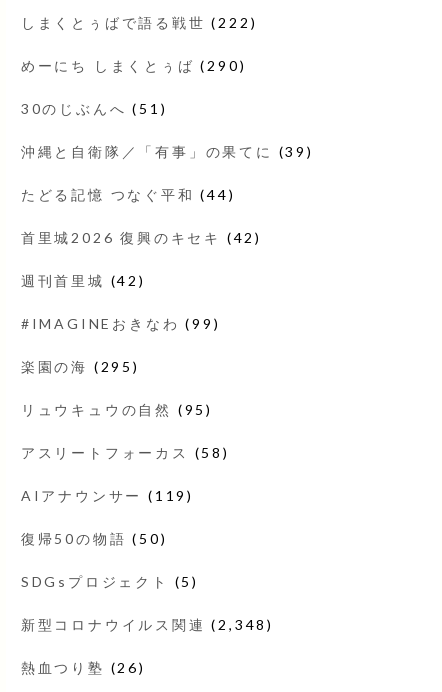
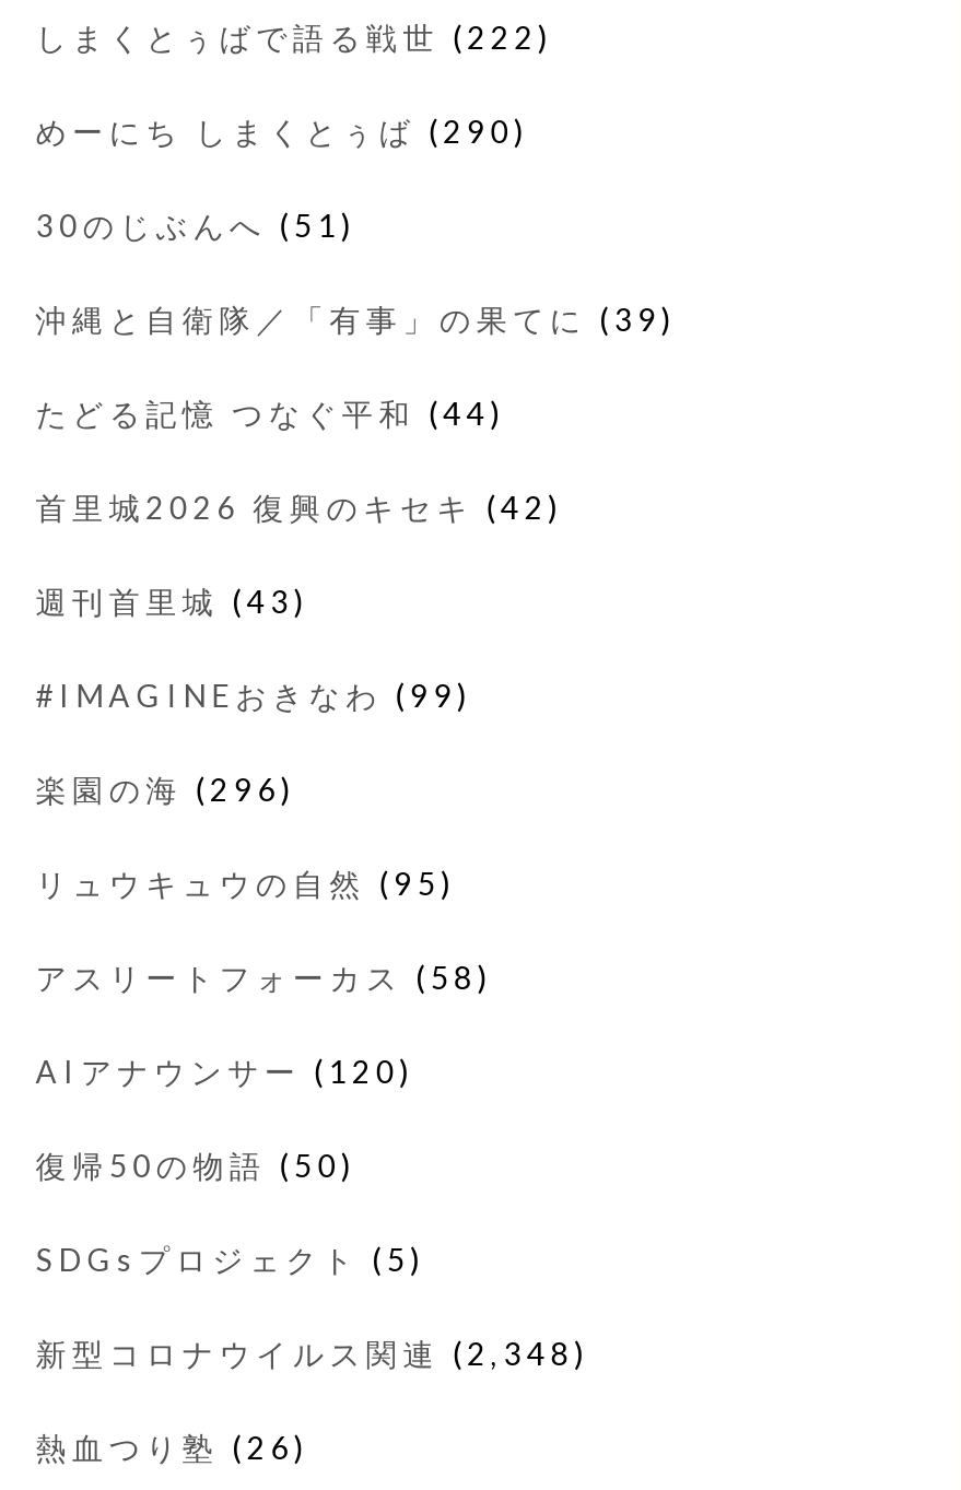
- 週刊首里城(42)
+ 週刊首里城(43)

- 楽園の海(295)
+ 楽園の海(296)

- AIアナウンサー(119)
+ AIアナウンサー(120)
